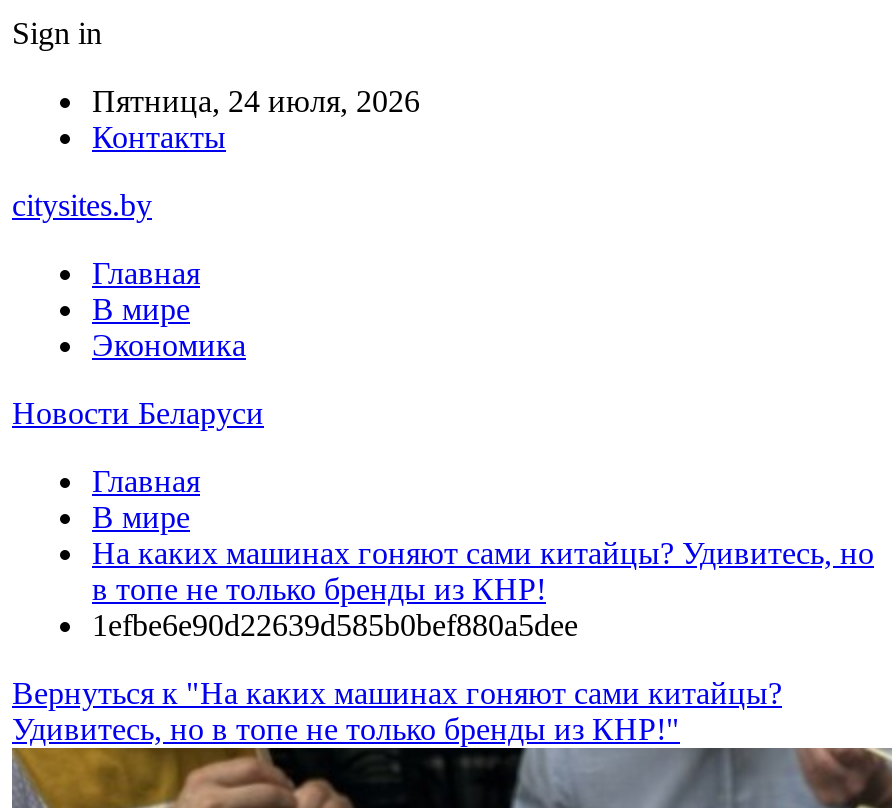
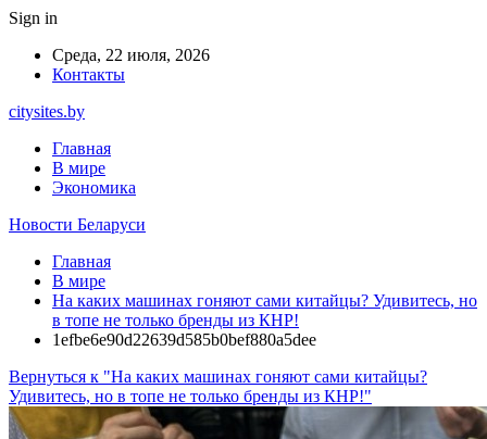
- Пятница, 24 июля, 2026
+ Среда, 22 июля, 2026
